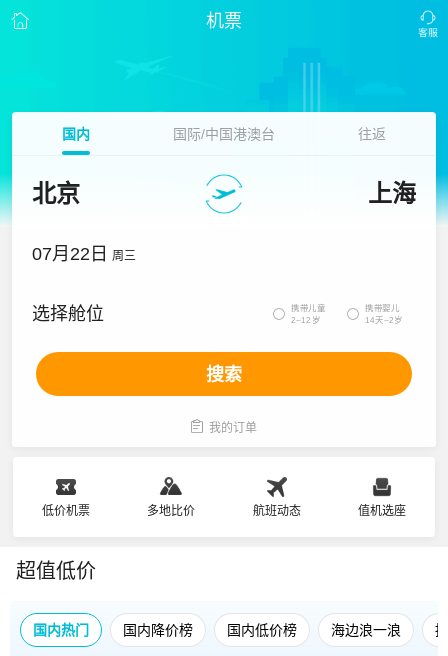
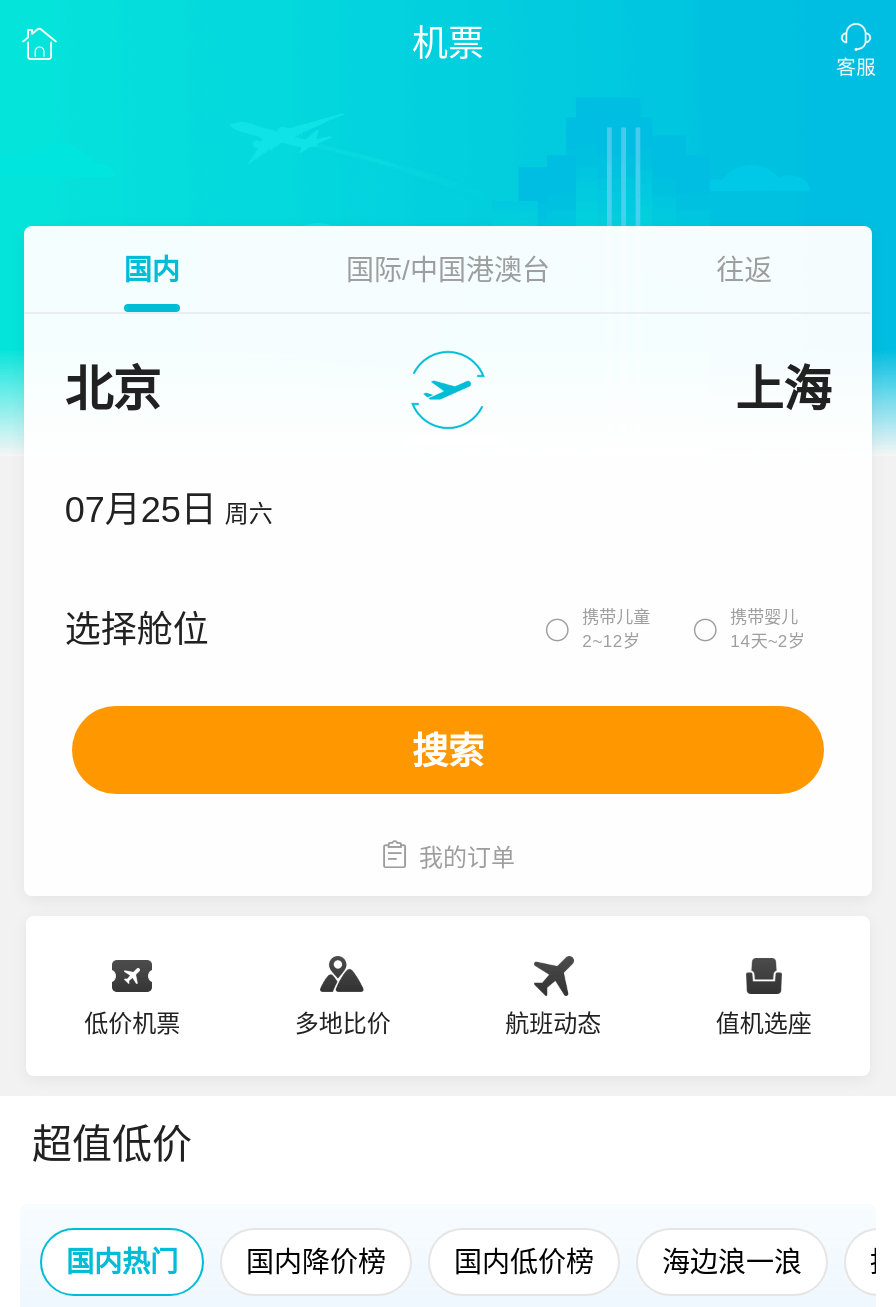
- 07月22日 周三
+ 07月25日 周六
